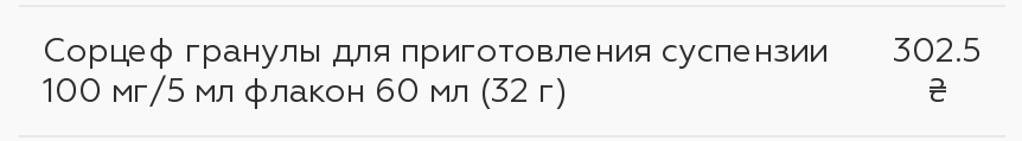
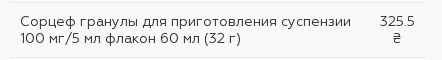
- Сорцеф гранулы для приготовления суспензии 302.5
+ Сорцеф гранулы для приготовления суспензии 325.5
